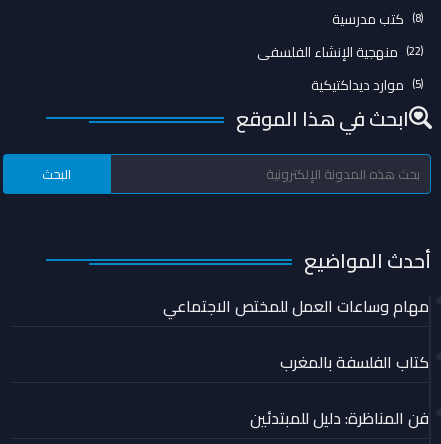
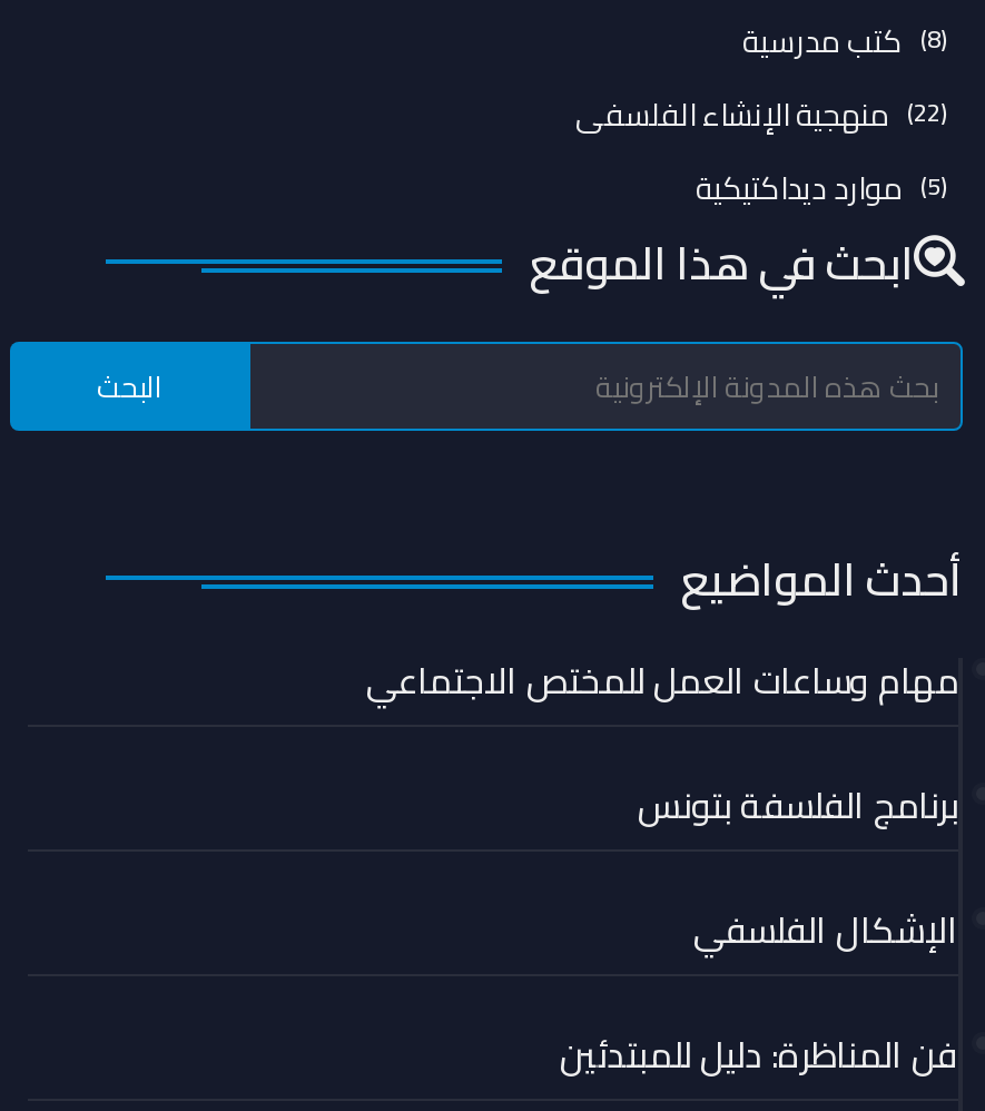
- كتاب الفلسفة بالمغرب
+ برنامج الفلسفة بتونس
+ الإشكال الفلسفي
